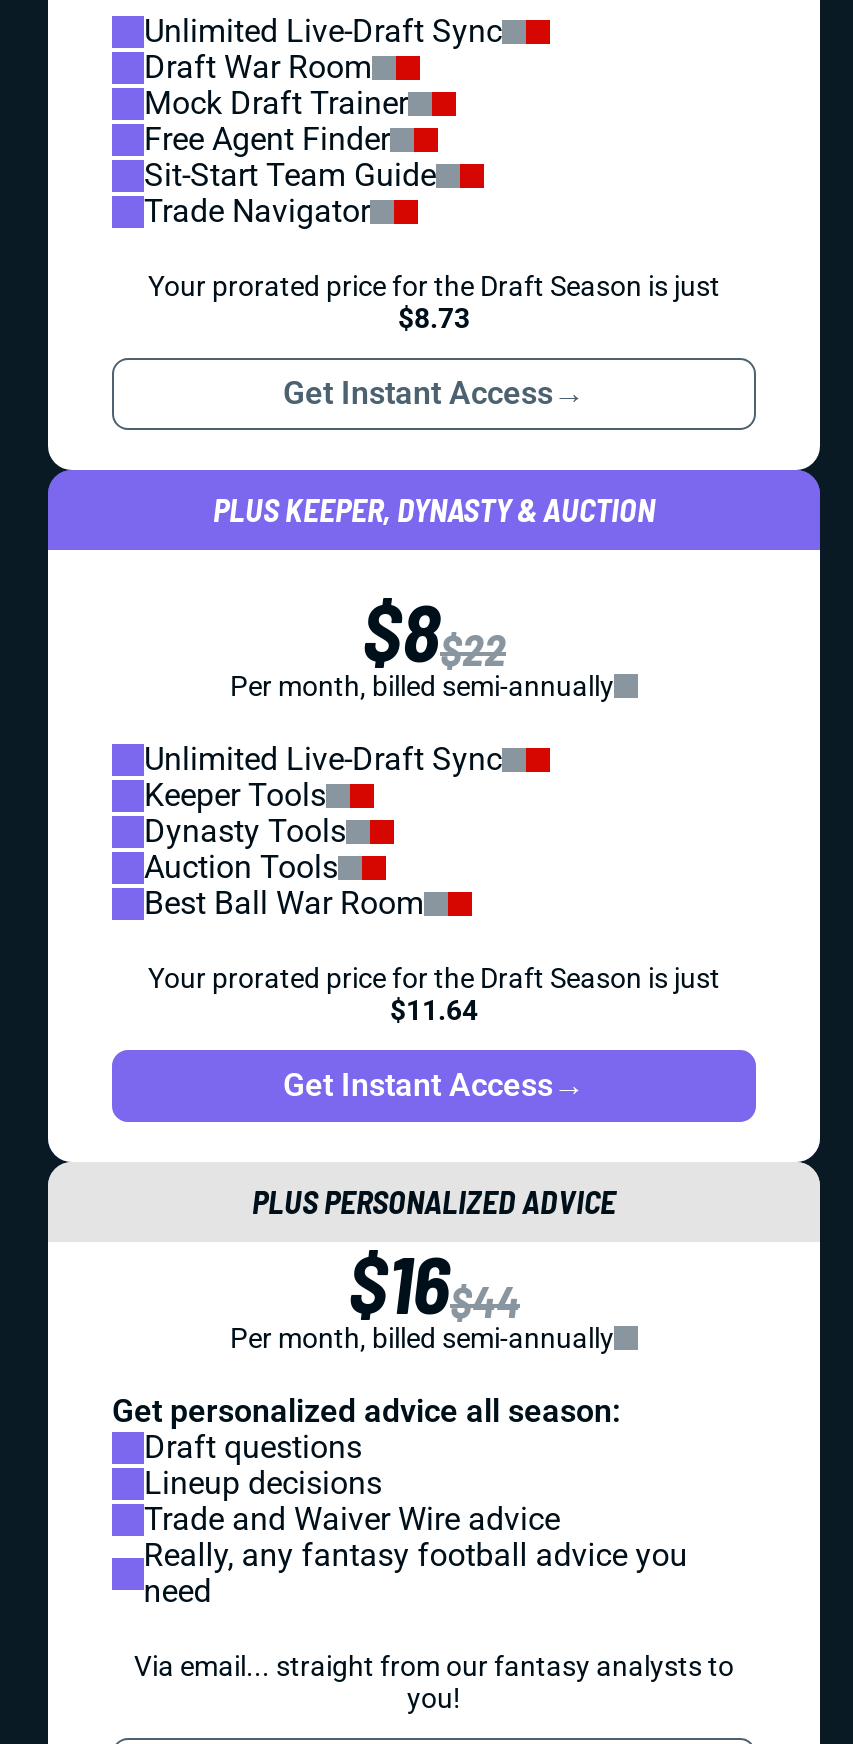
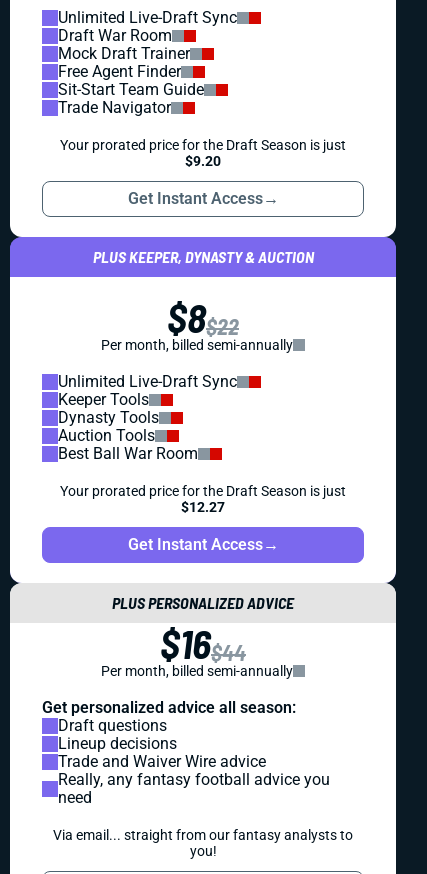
- $8.73
+ $9.20

- $11.64
+ $12.27
